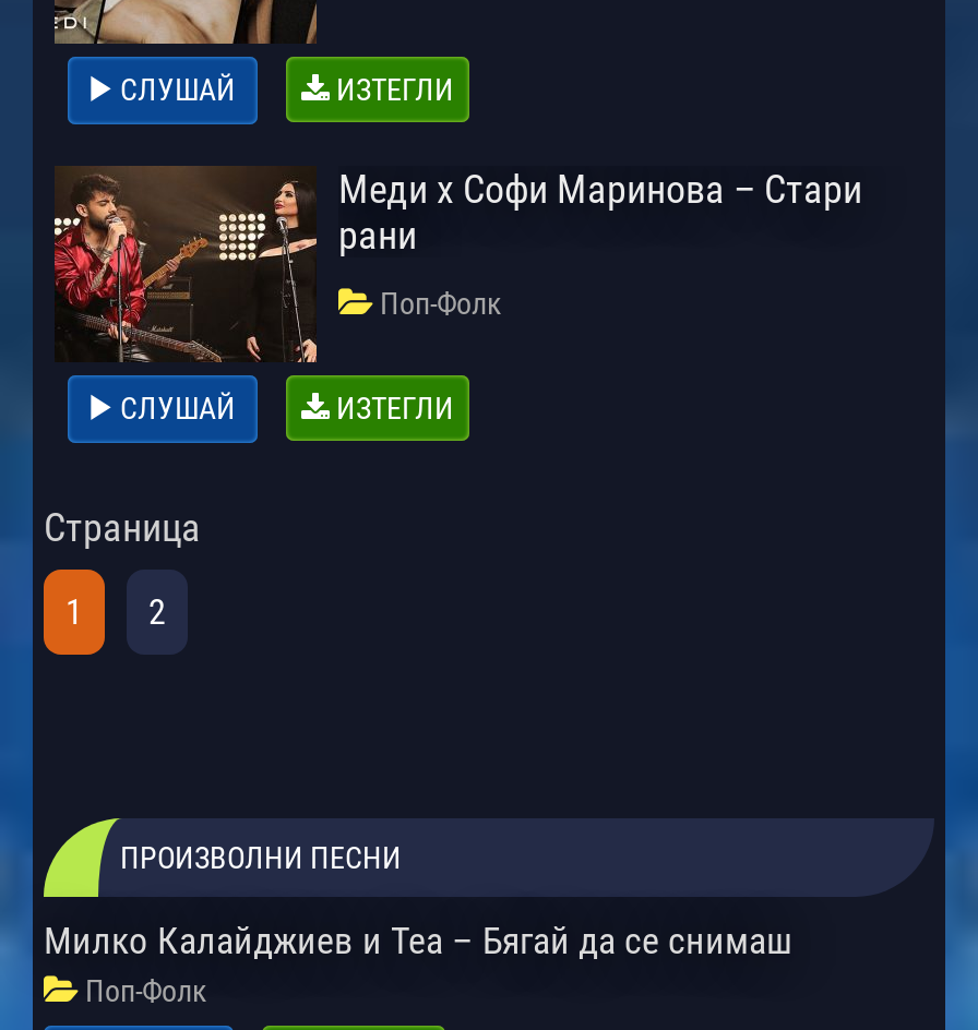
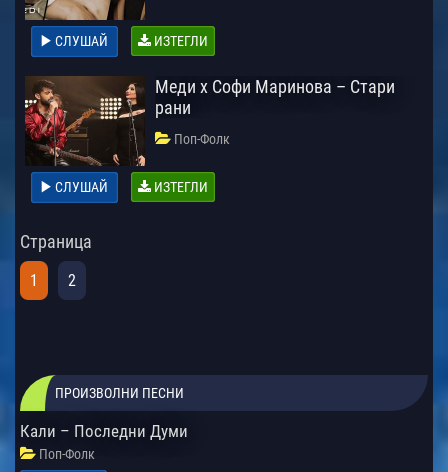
- Милко Калайджиев и Теа – Бягай да се снимаш
+ Кали – Последни Думи
